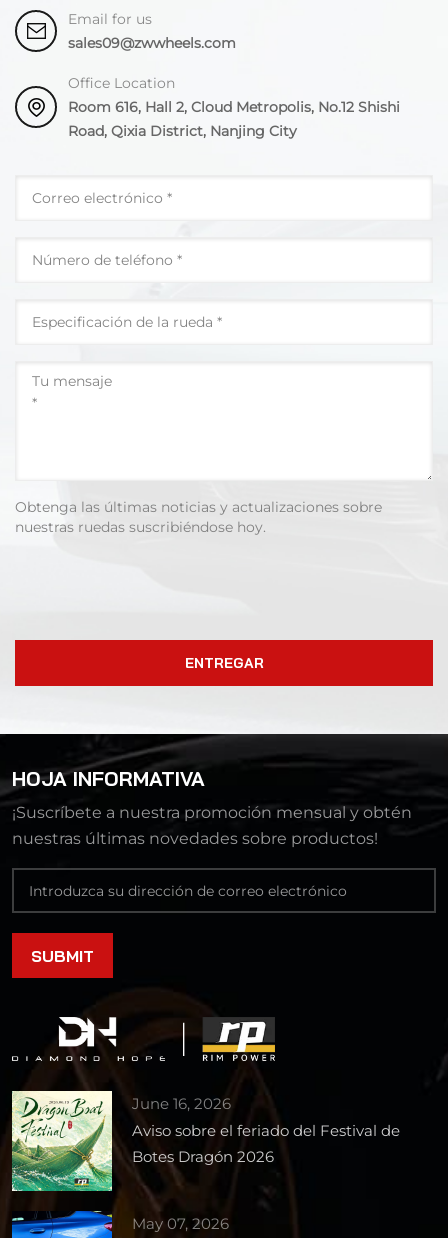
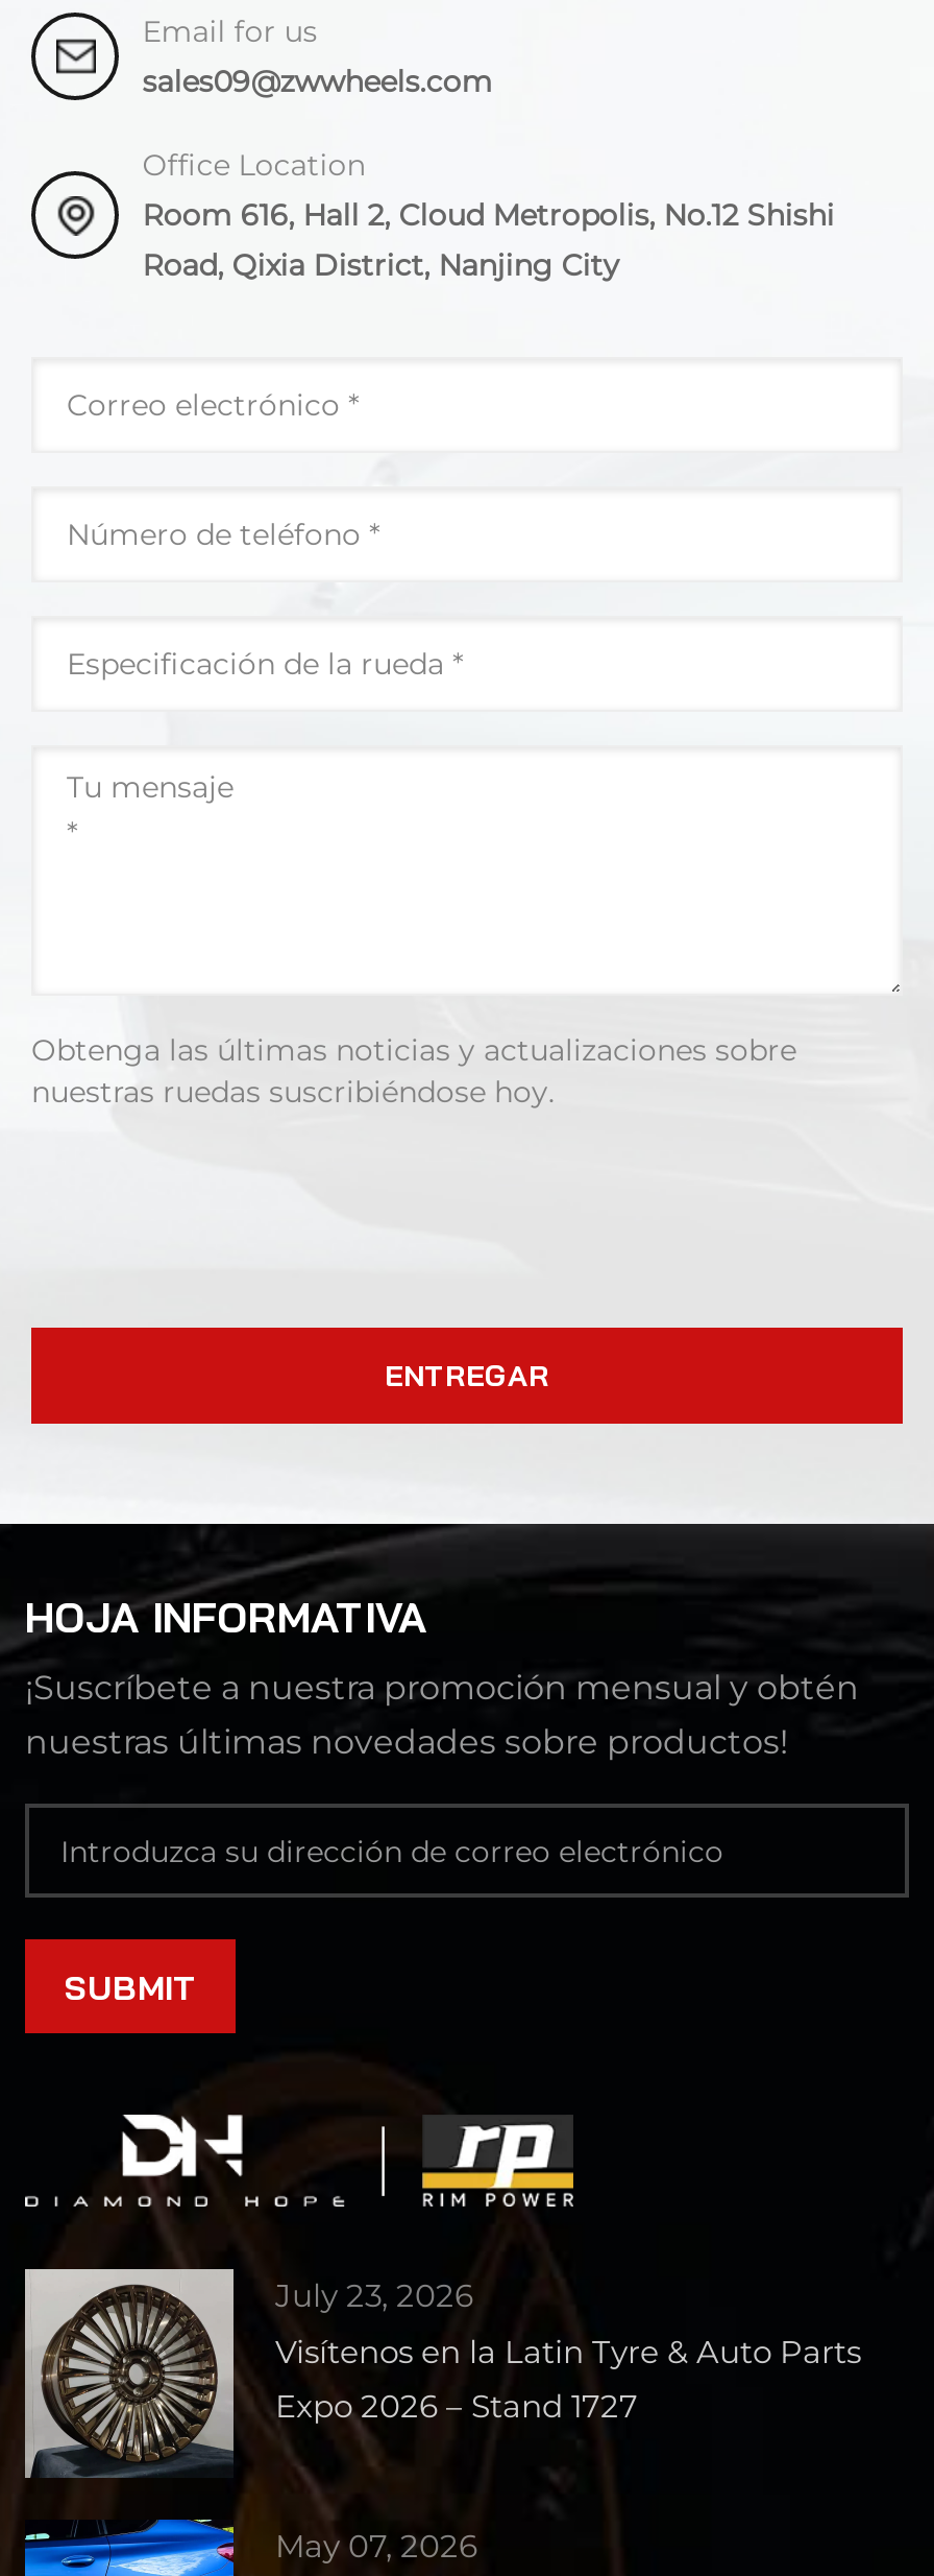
- [image]
- June 16, 2026
- Aviso sobre el feriado del Festival de
- Botes Dragón 2026
+ [image]
+ July 23, 2026
+ Visítenos en la Latin Tyre & Auto Parts
+ Expo 2026 – Stand 1727
